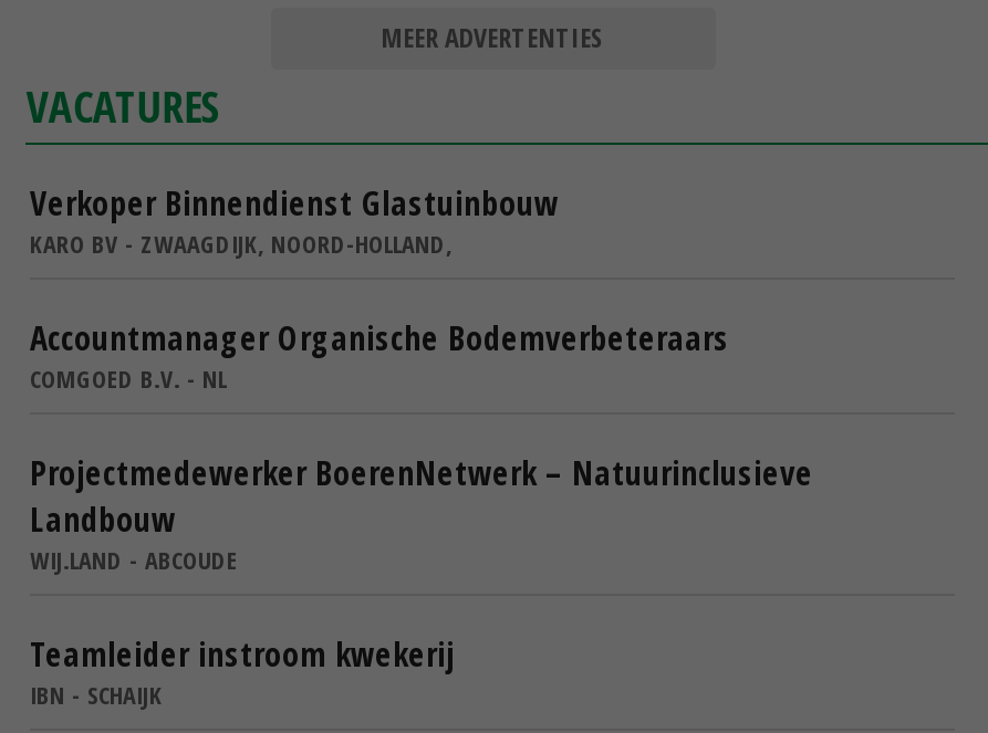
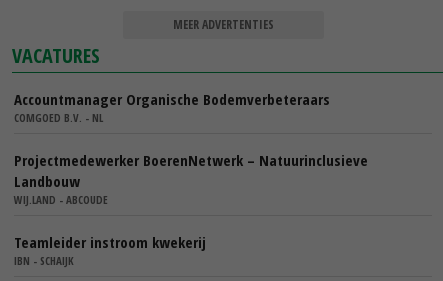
- Verkoper Binnendienst Glastuinbouw
- KARO BV - ZWAAGDIJK, NOORD-HOLLAND,
